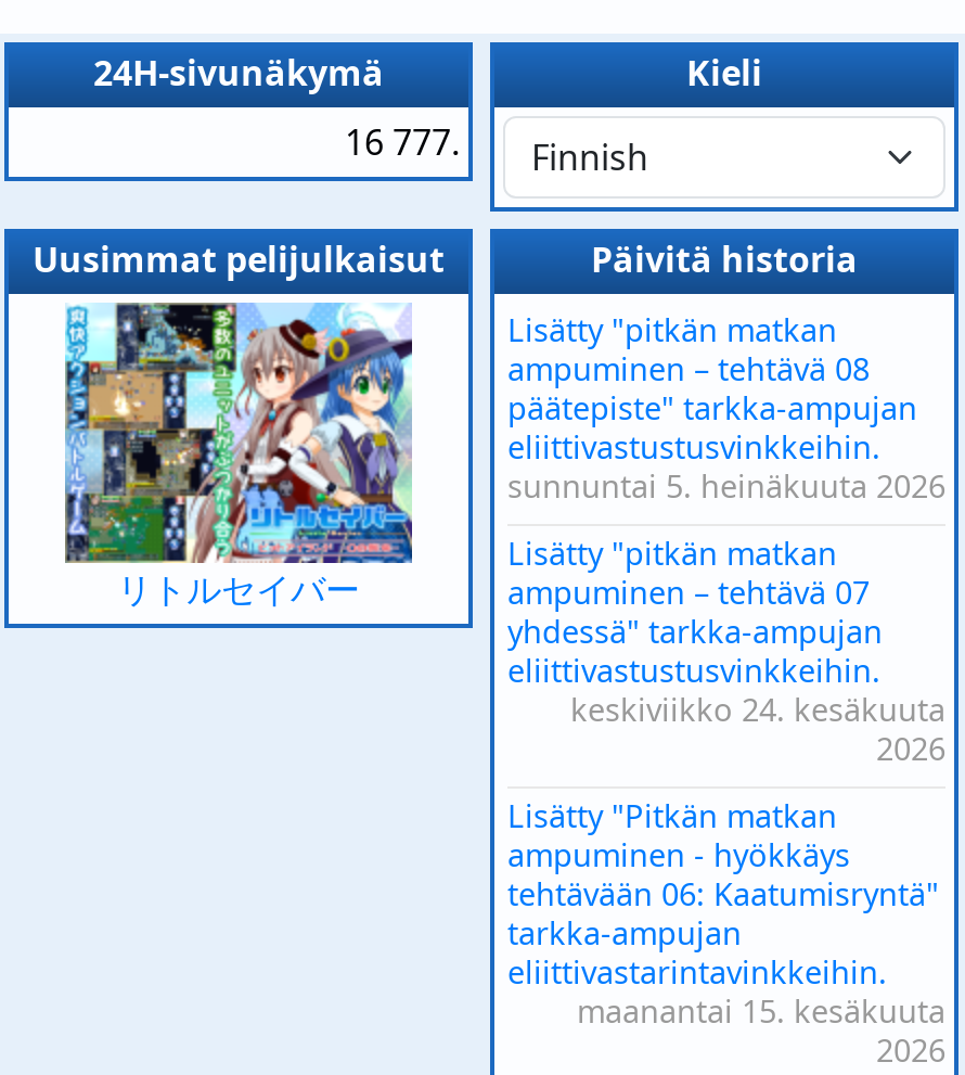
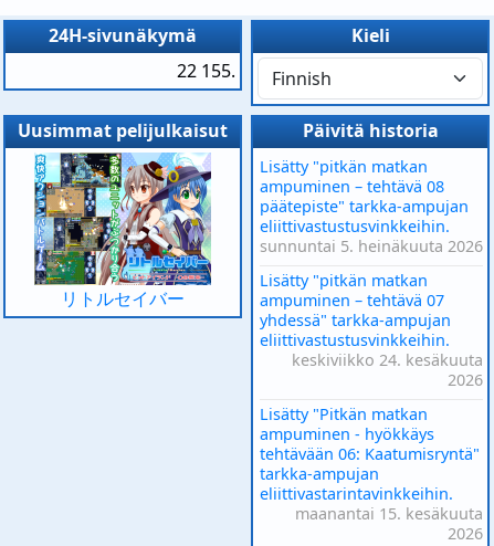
- 16 777.
+ 22 155.
